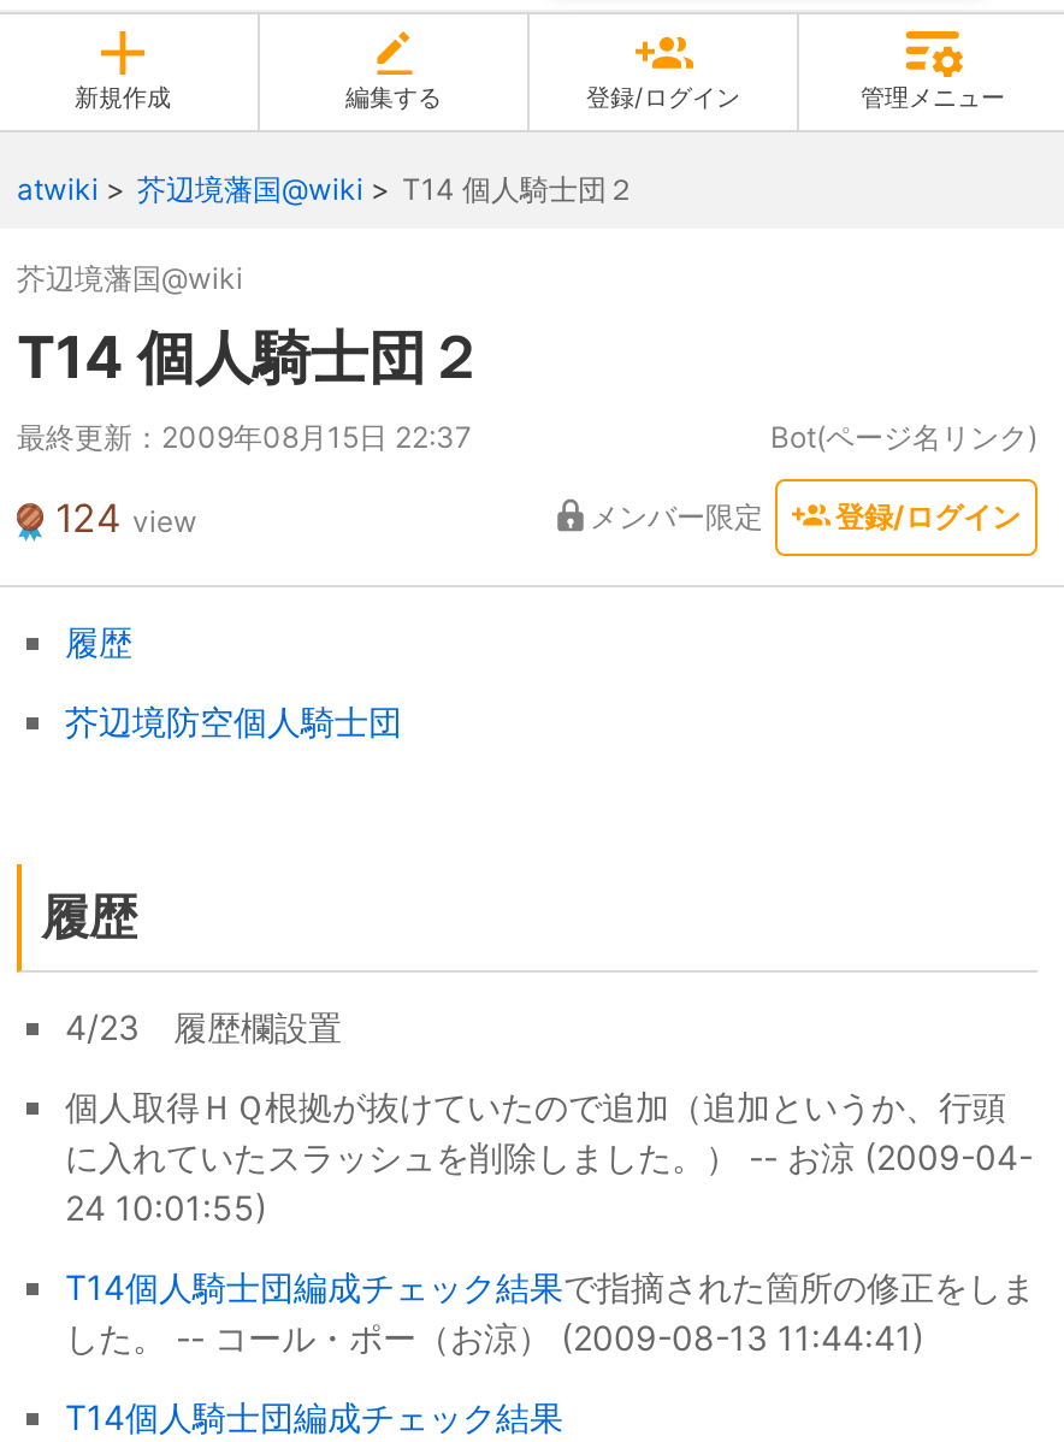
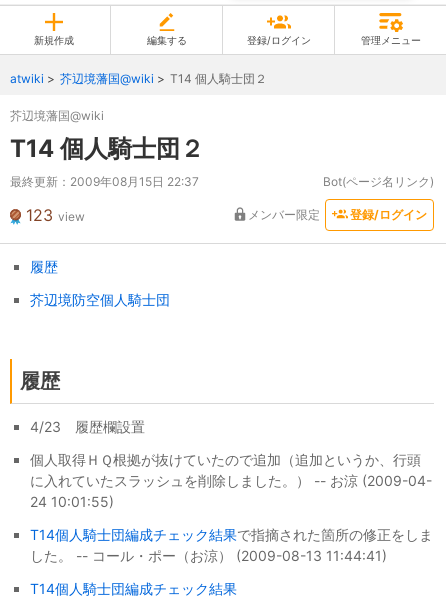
- 124 view
+ 123 view
